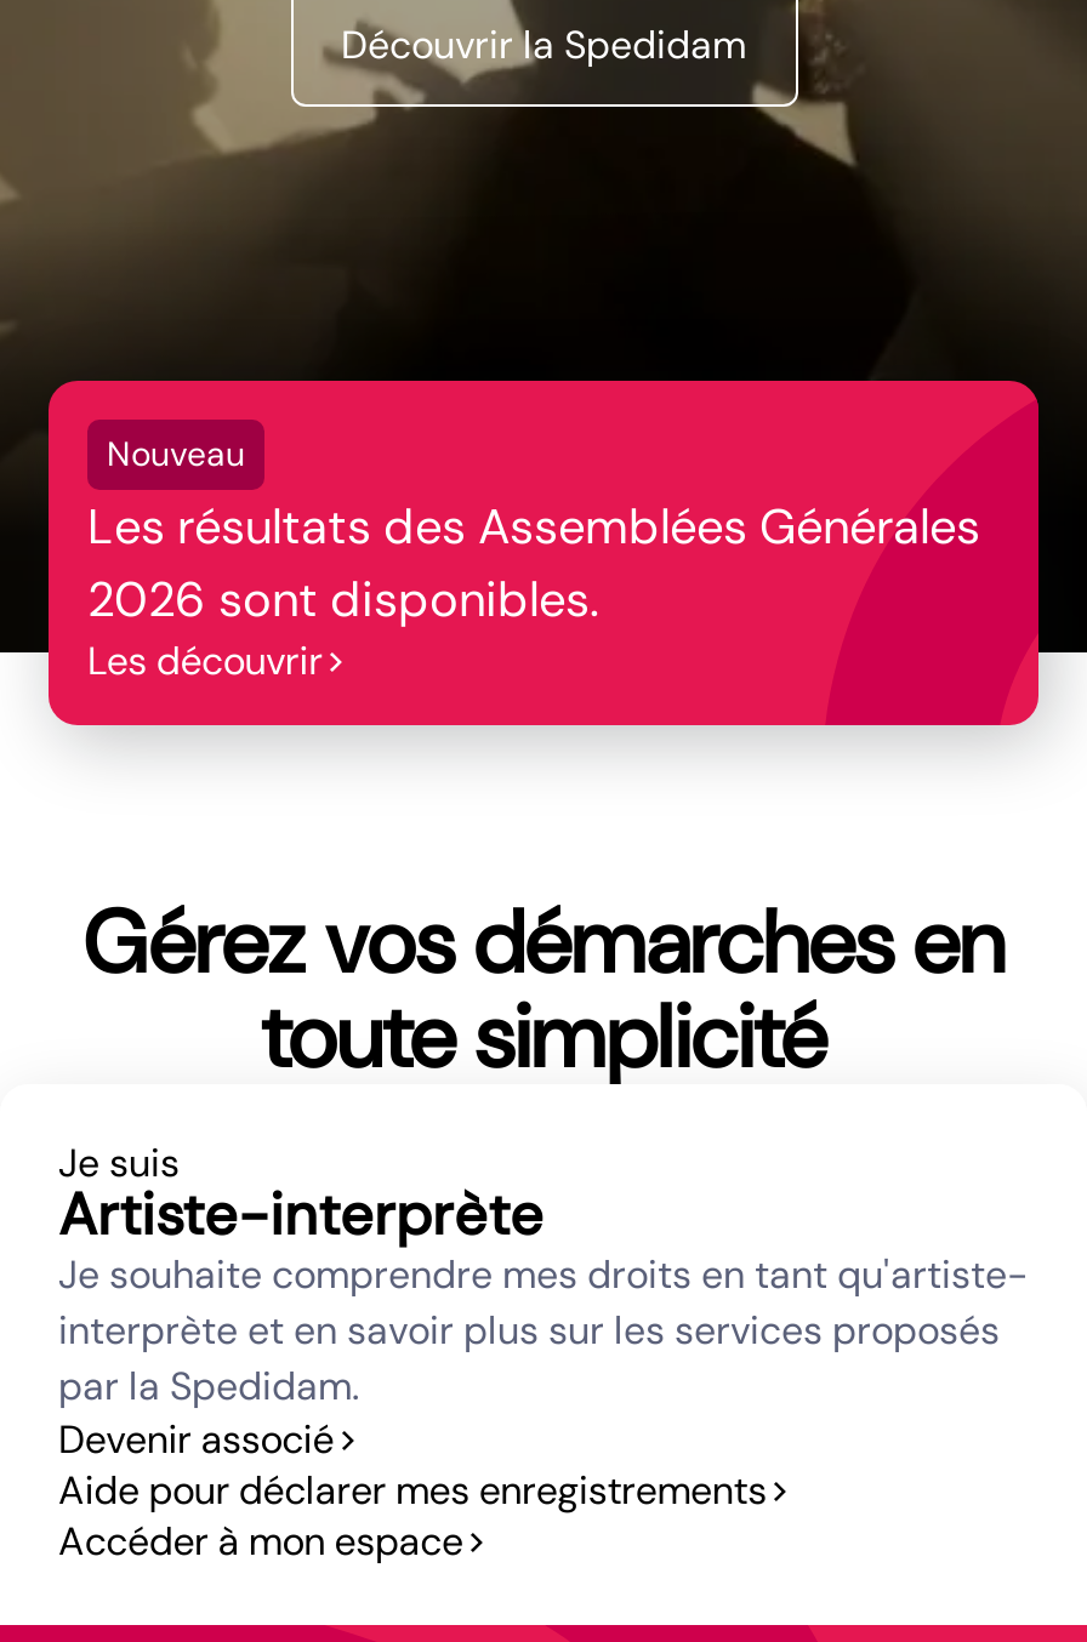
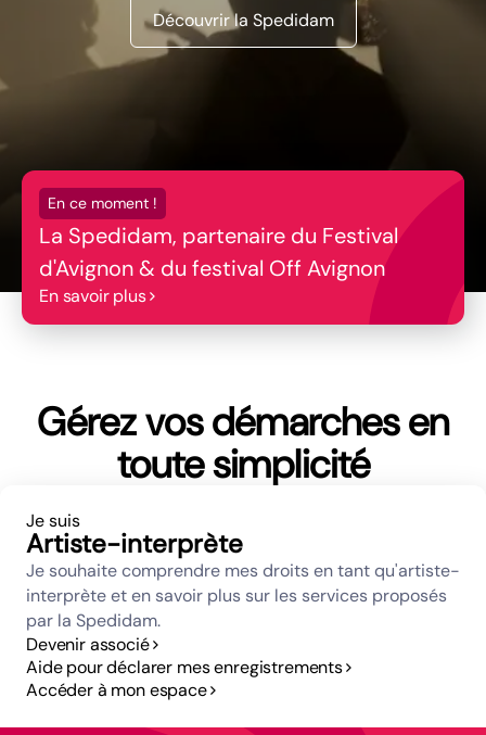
- Nouveau
- Les résultats des Assemblées Générales
- 2026 sont disponibles.
- Les découvrir
+ En ce moment !
+ La Spedidam, partenaire du Festival
+ d'Avignon & du festival Off Avignon
+ En savoir plus
